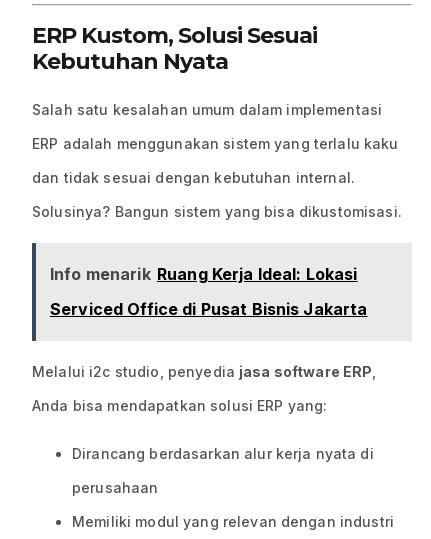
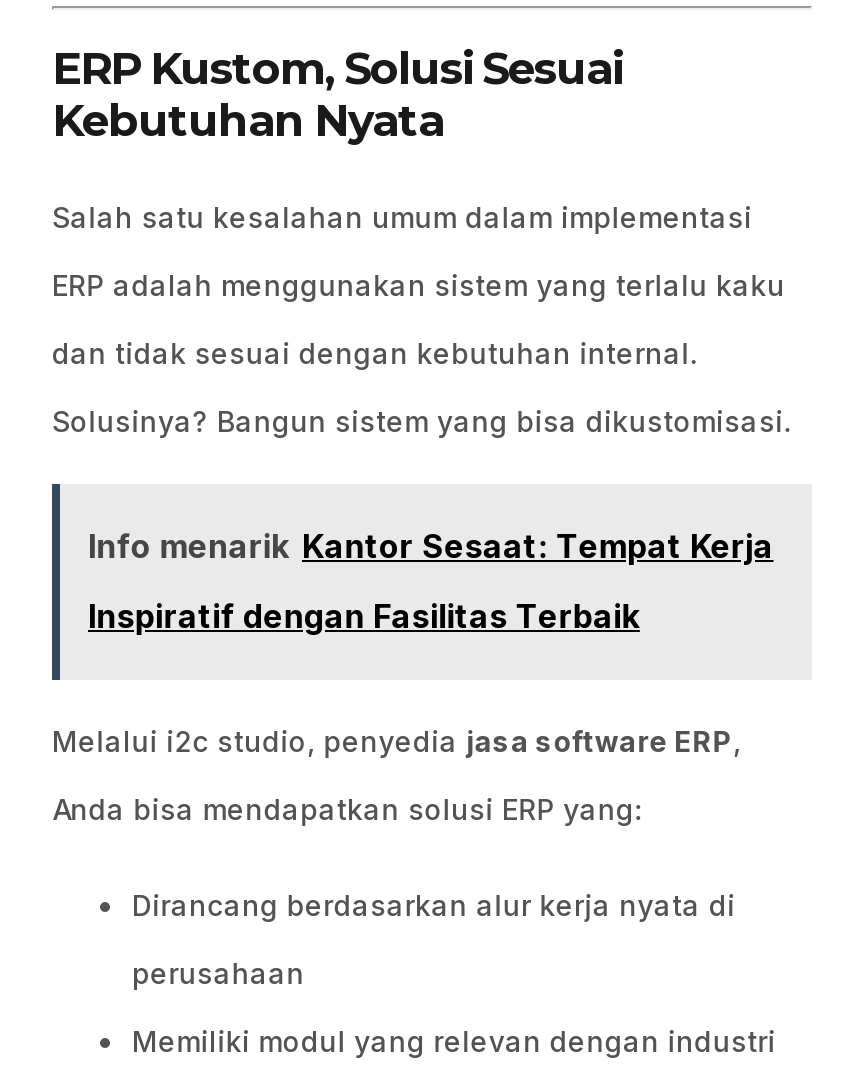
- Info menarik Ruang Kerja Ideal: Lokasi
+ Info menarik Kantor Sesaat: Tempat Kerja

- Serviced Office di Pusat Bisnis Jakarta
+ Inspiratif dengan Fasilitas Terbaik
